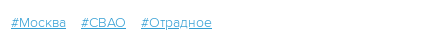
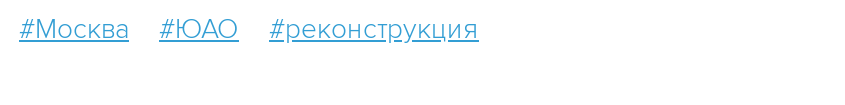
- #СВАО
- #Отрадное
+ #ЮАО
+ #реконструкция
